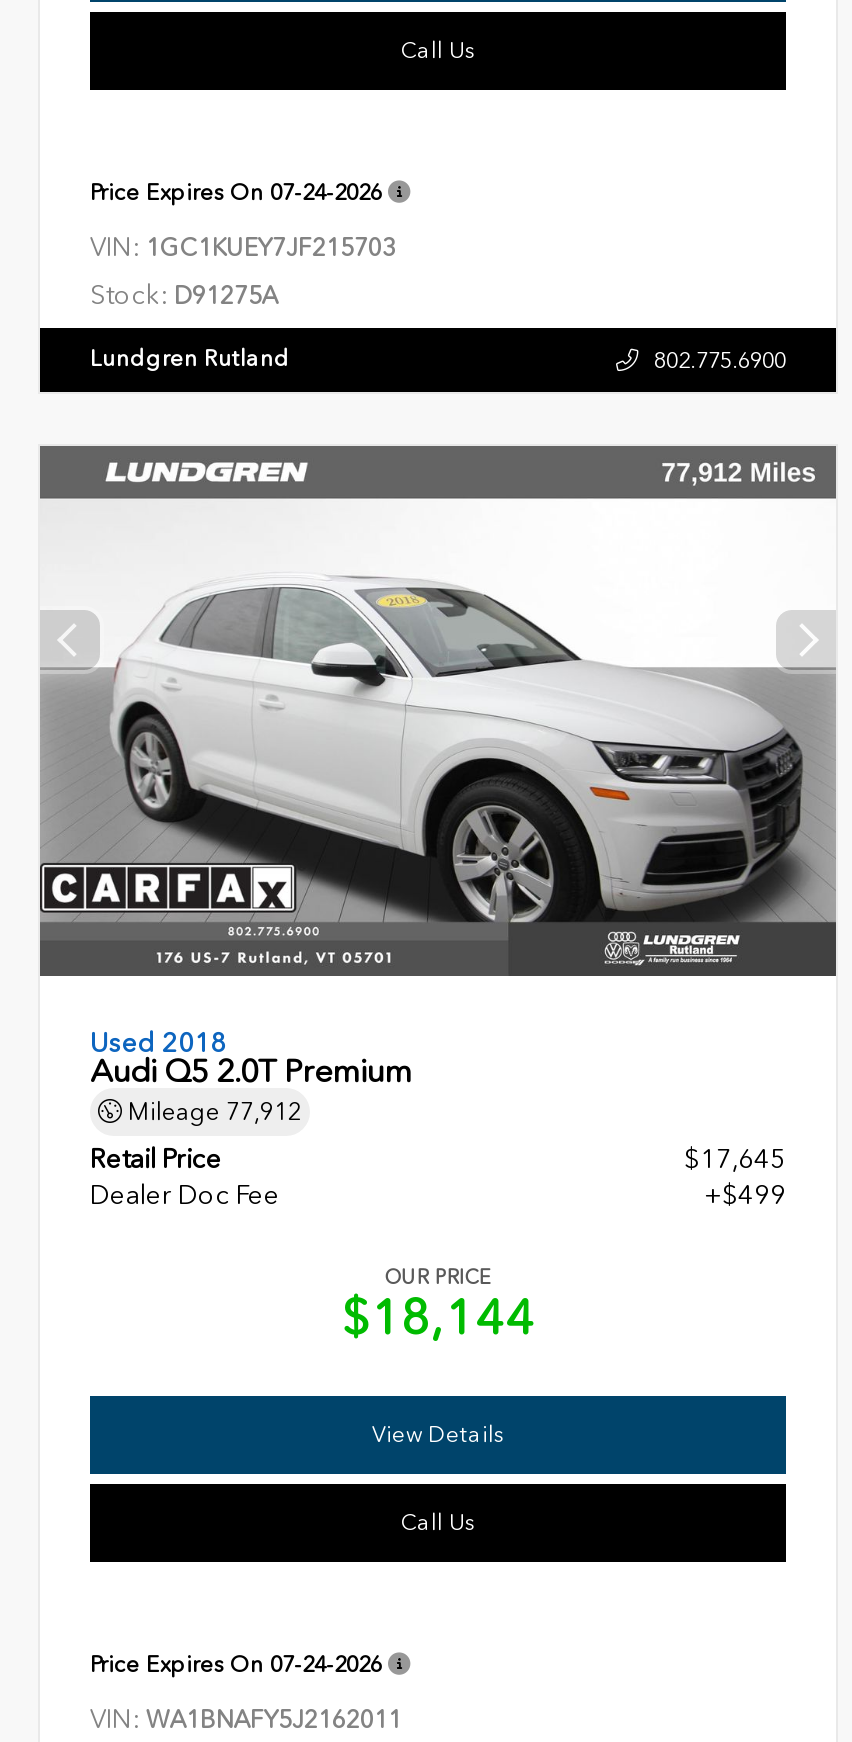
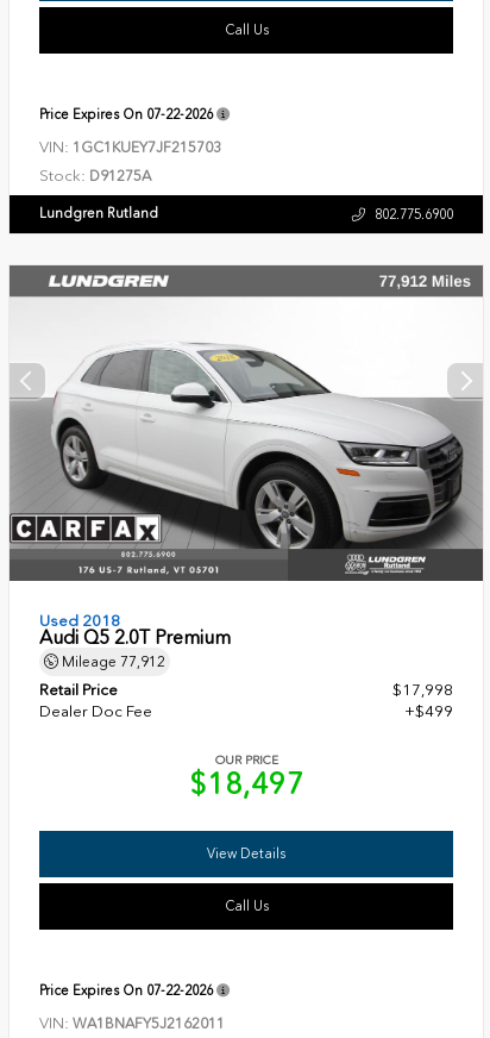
- Price Expires On 07-24-2026
+ Price Expires On 07-22-2026

- $17,645
+ $17,998

- $18,144
+ $18,497

- Price Expires On 07-24-2026
+ Price Expires On 07-22-2026
